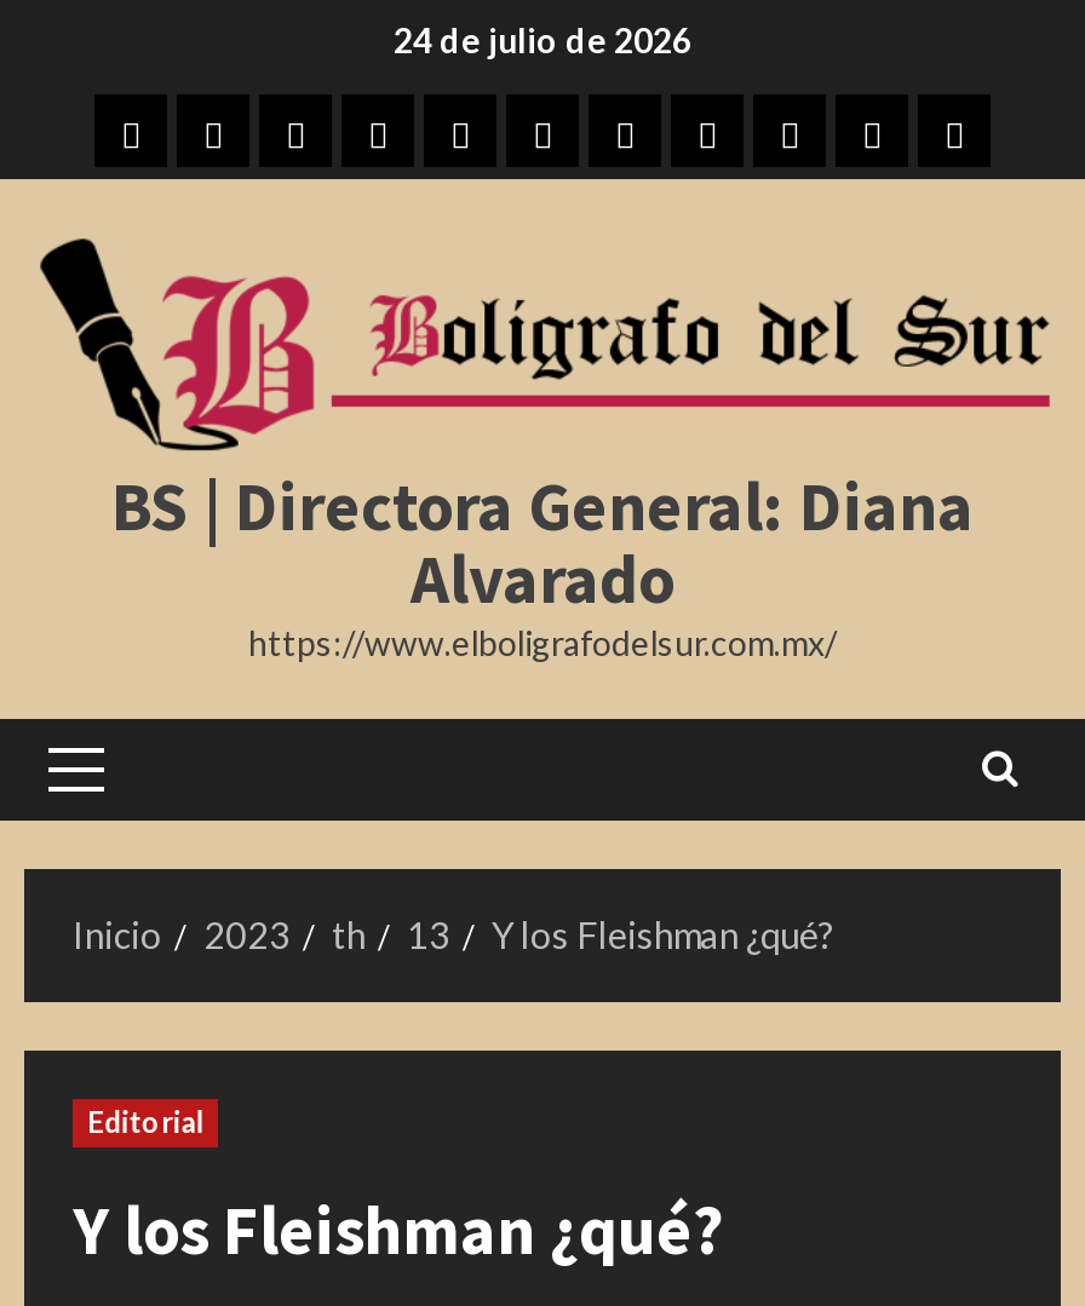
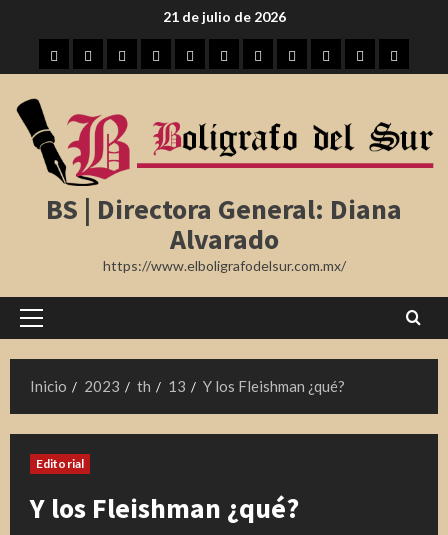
- 24 de julio de 2026
+ 21 de julio de 2026
